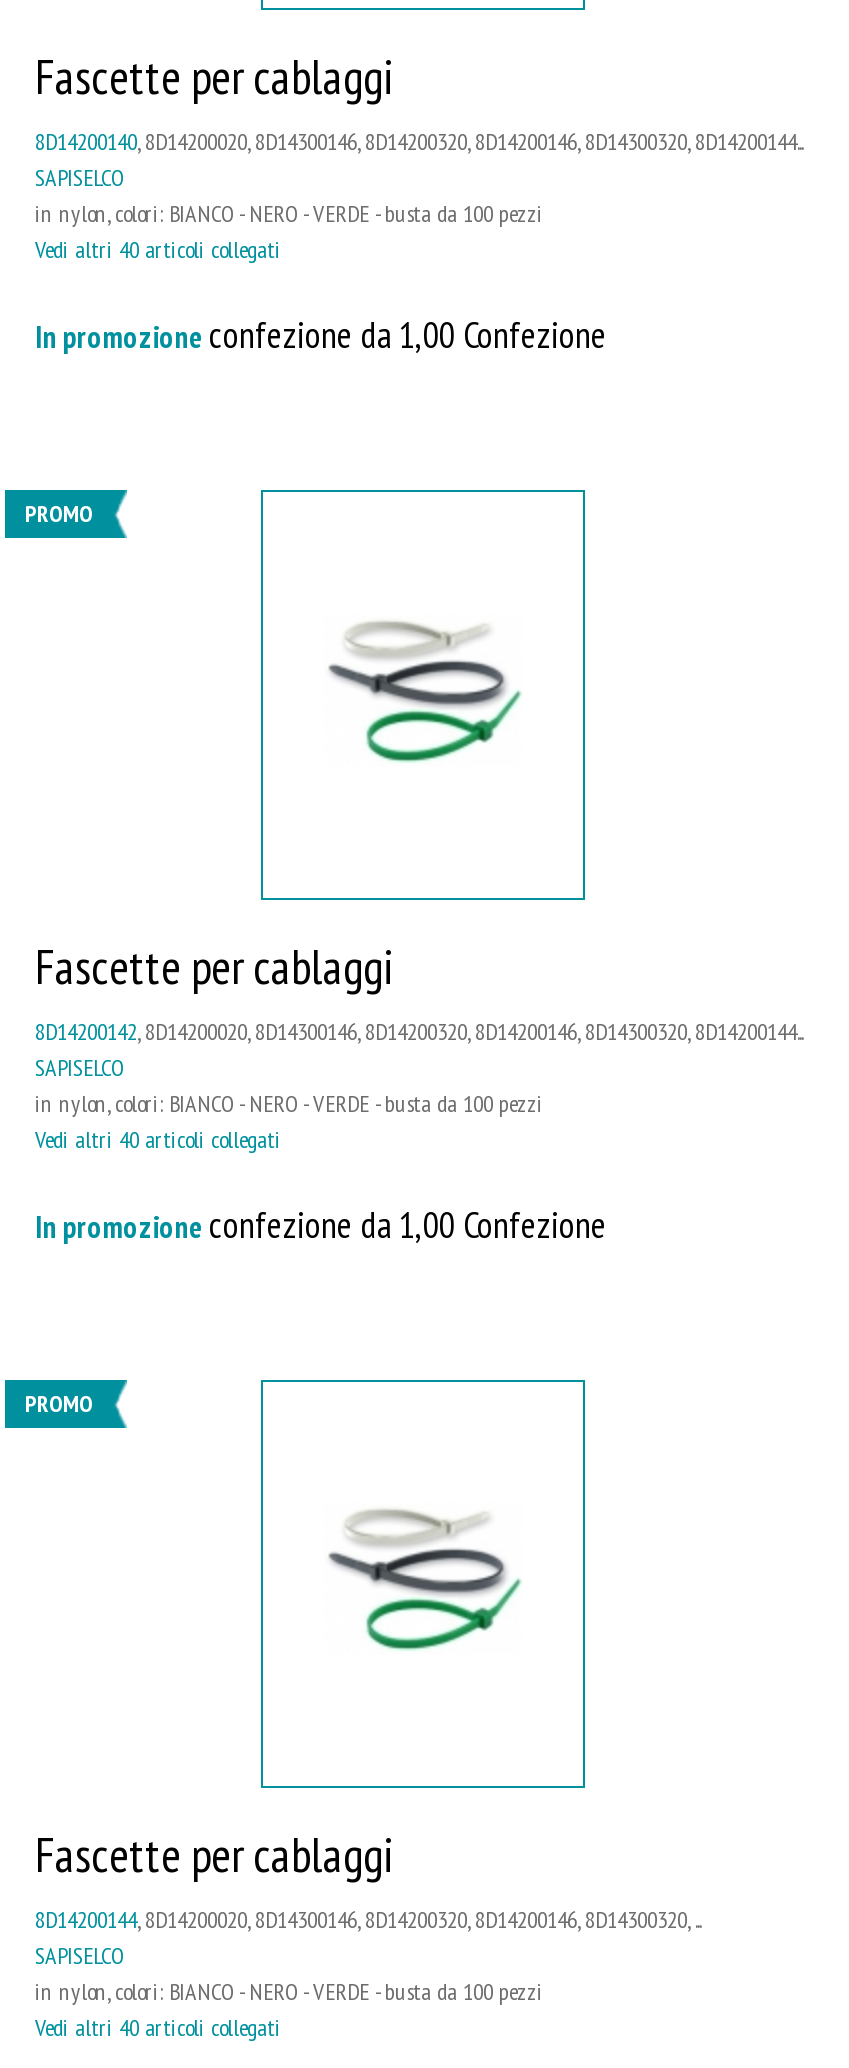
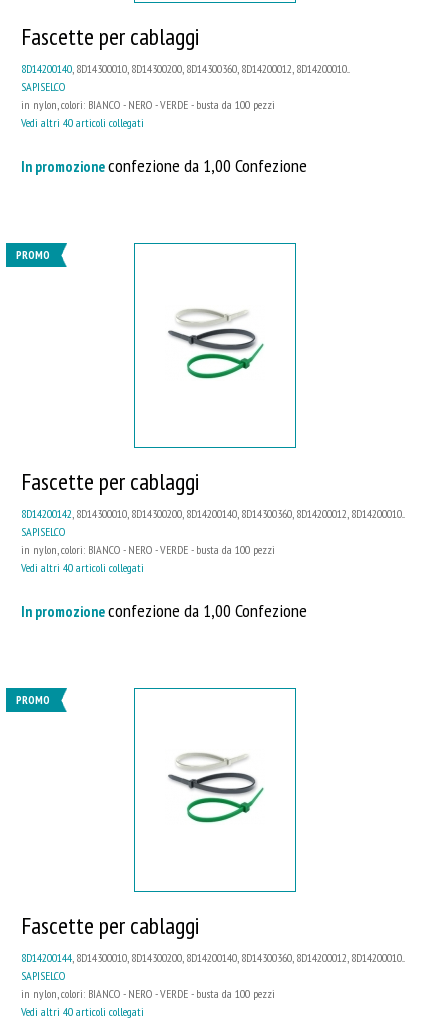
- 8D14200140, 8D14200020, 8D14300146, 8D14200320, 8D14200146, 8D14300320, 8D14200144...
+ 8D14200140, 8D14300010, 8D14300200, 8D14300360, 8D14200012, 8D14200010...

- 8D14200142, 8D14200020, 8D14300146, 8D14200320, 8D14200146, 8D14300320, 8D14200144...
+ 8D14200142, 8D14300010, 8D14300200, 8D14200140, 8D14300360, 8D14200012, 8D14200010...

- 8D14200144, 8D14200020, 8D14300146, 8D14200320, 8D14200146, 8D14300320, ...
+ 8D14200144, 8D14300010, 8D14300200, 8D14200140, 8D14300360, 8D14200012, 8D14200010...
